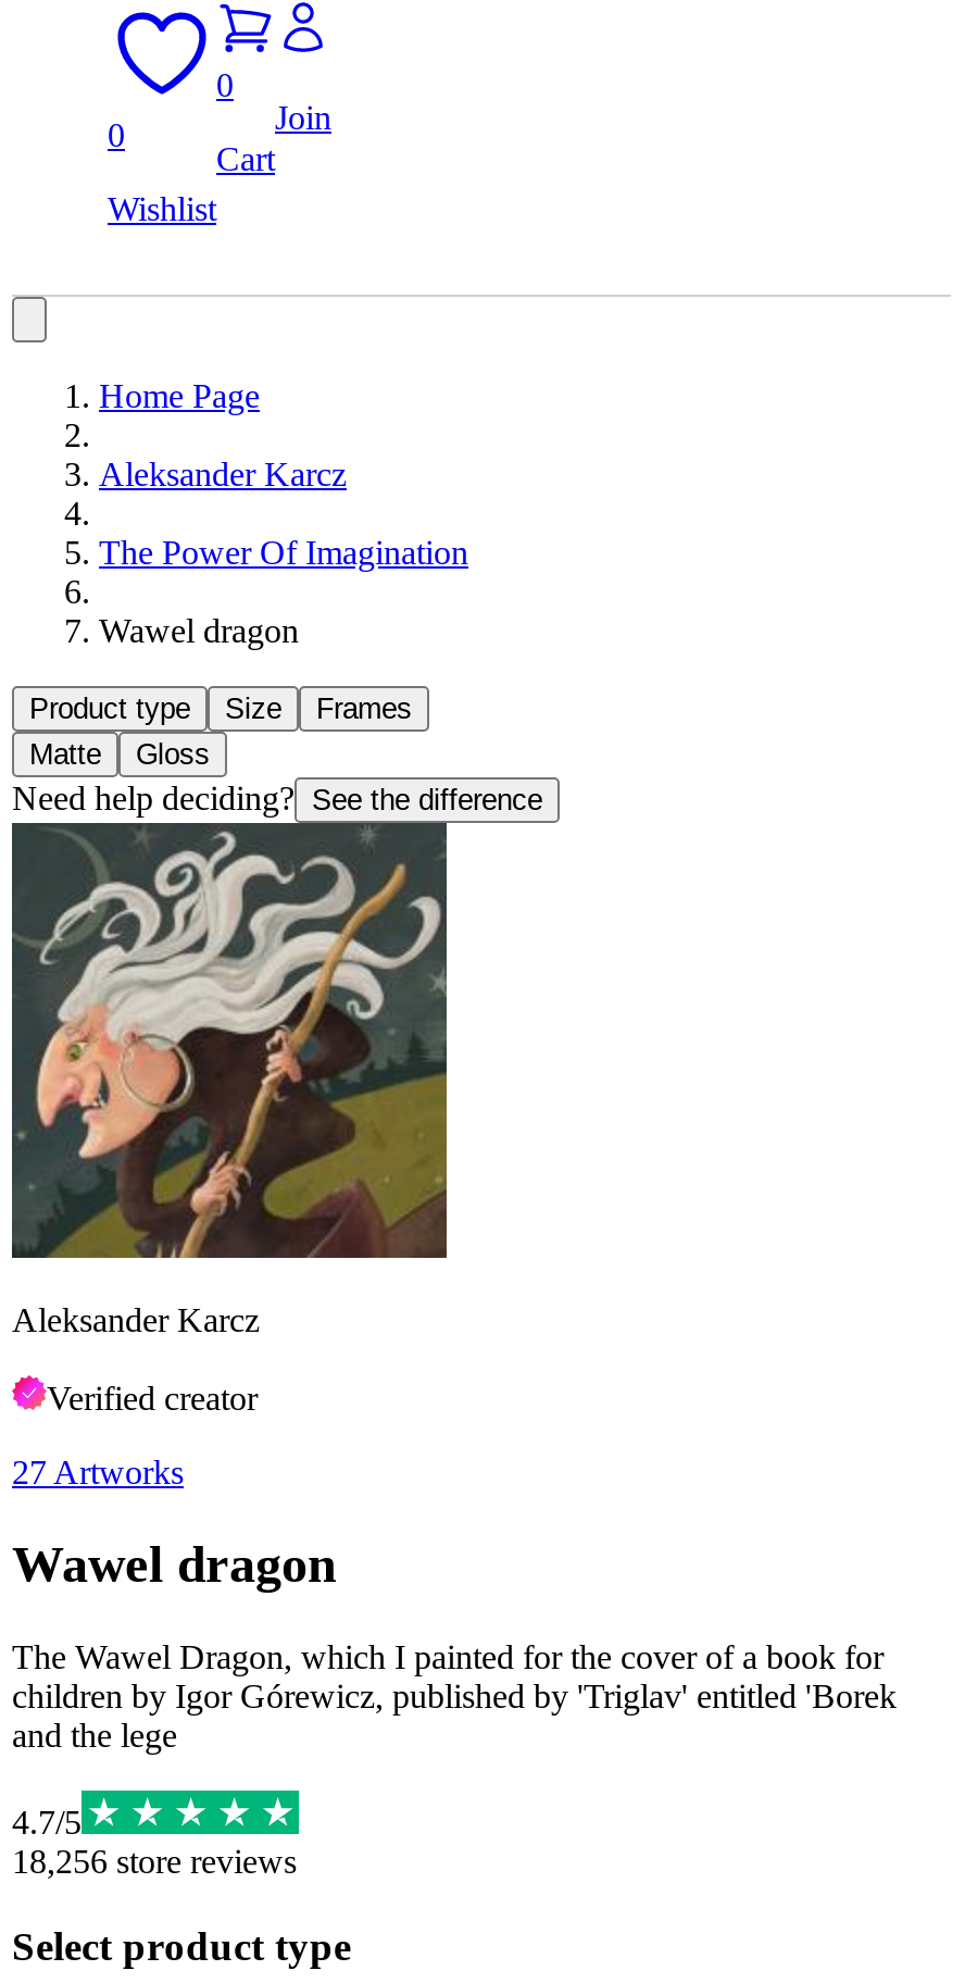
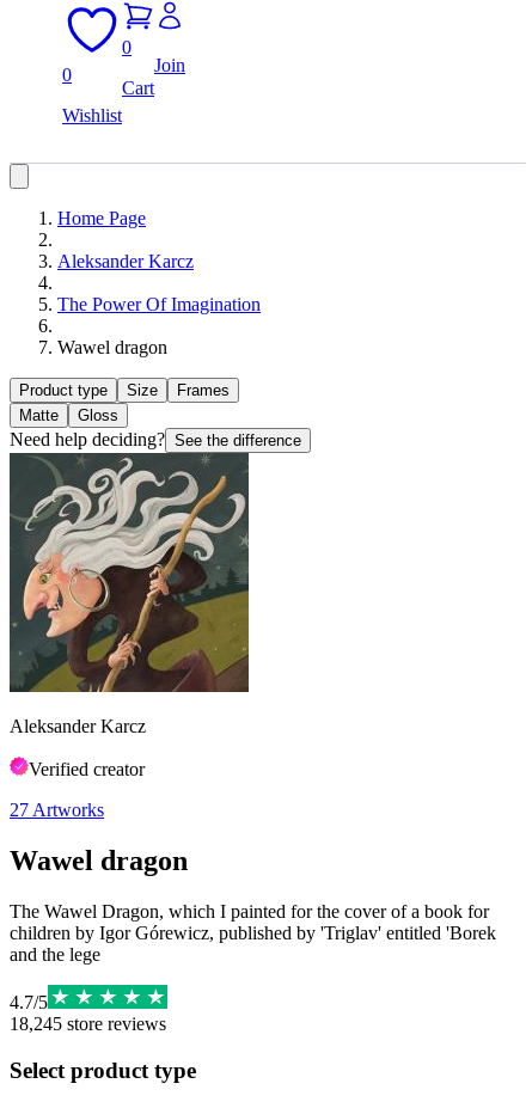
- 18,256 store reviews
+ 18,245 store reviews
